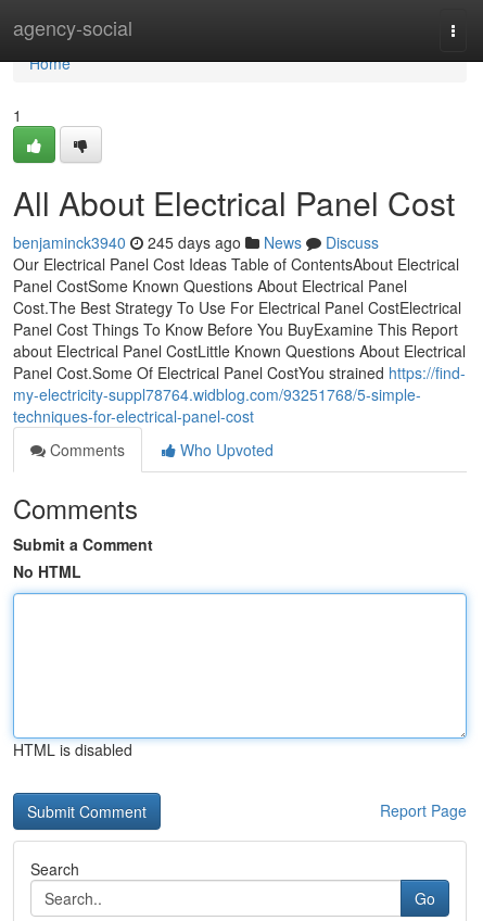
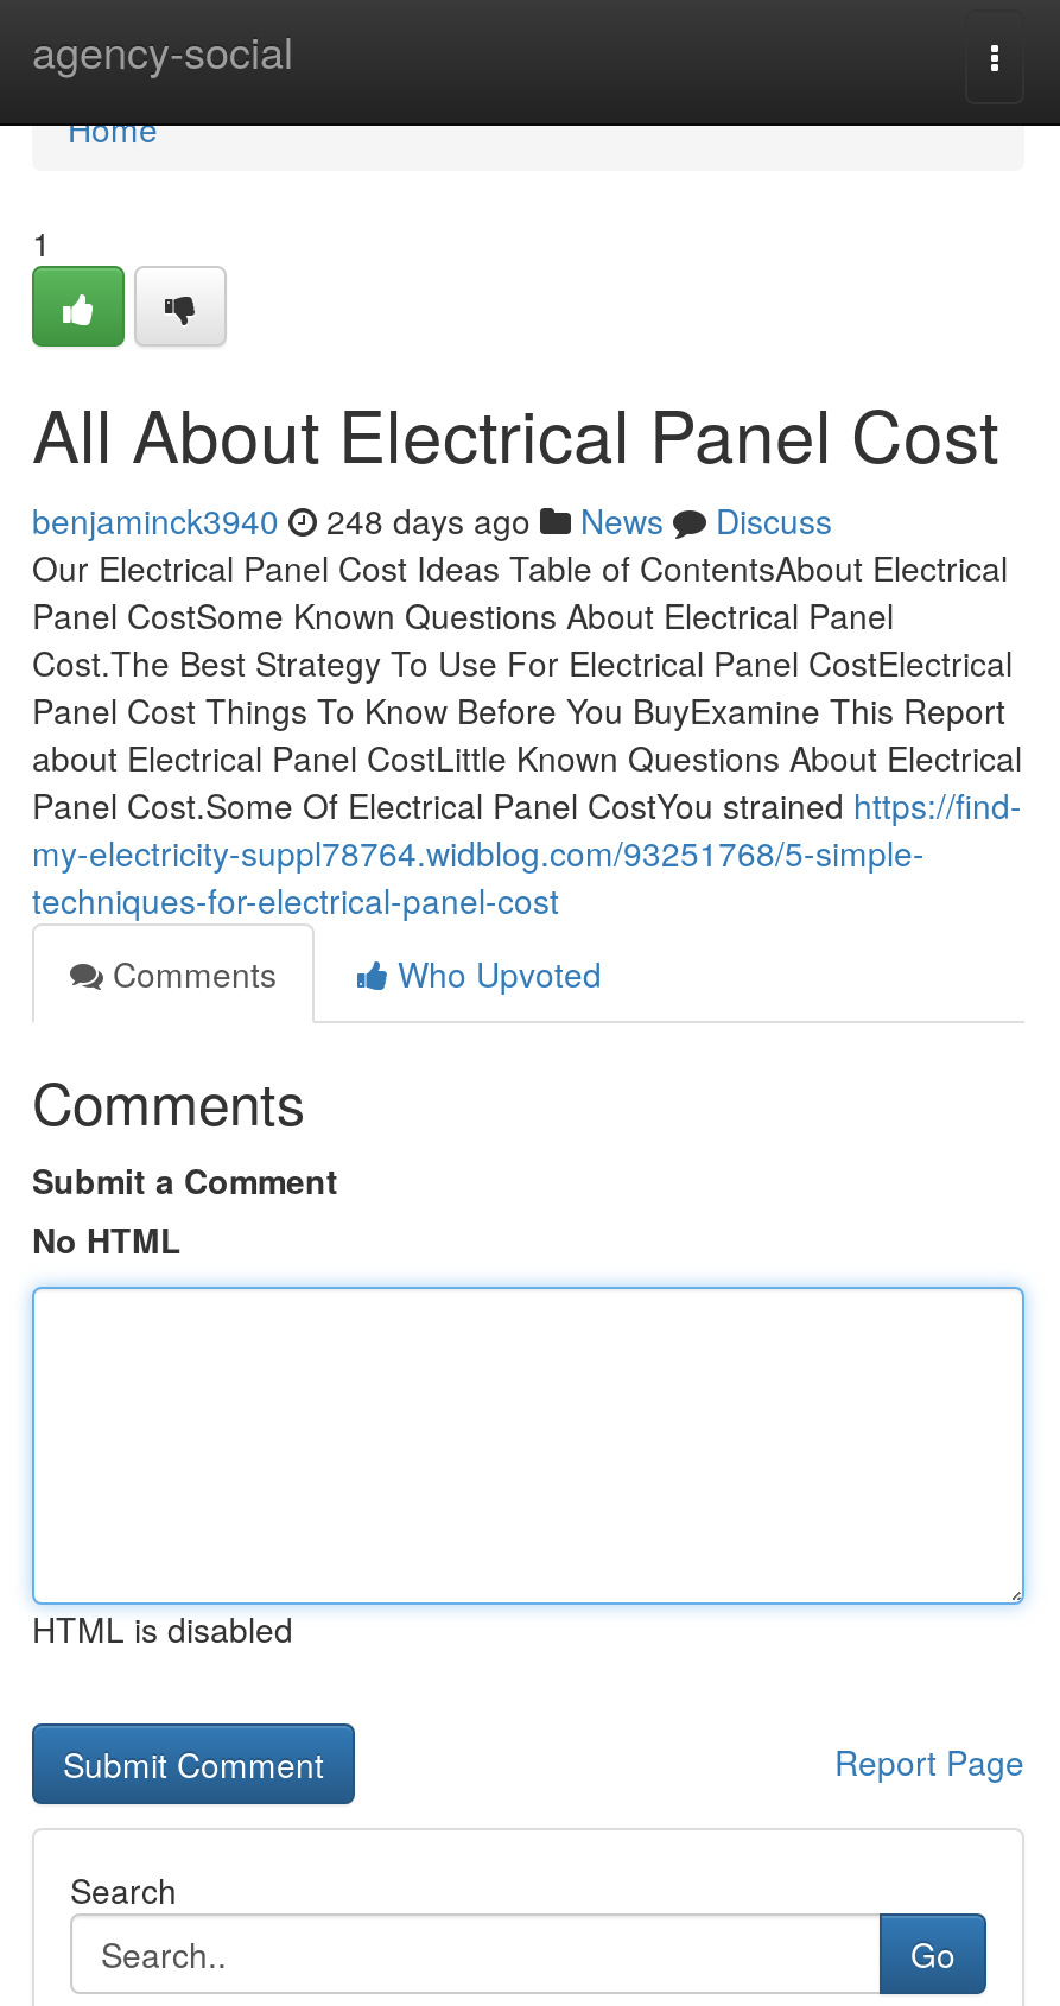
- benjaminck3940 245 days ago News Discuss
+ benjaminck3940 248 days ago News Discuss
